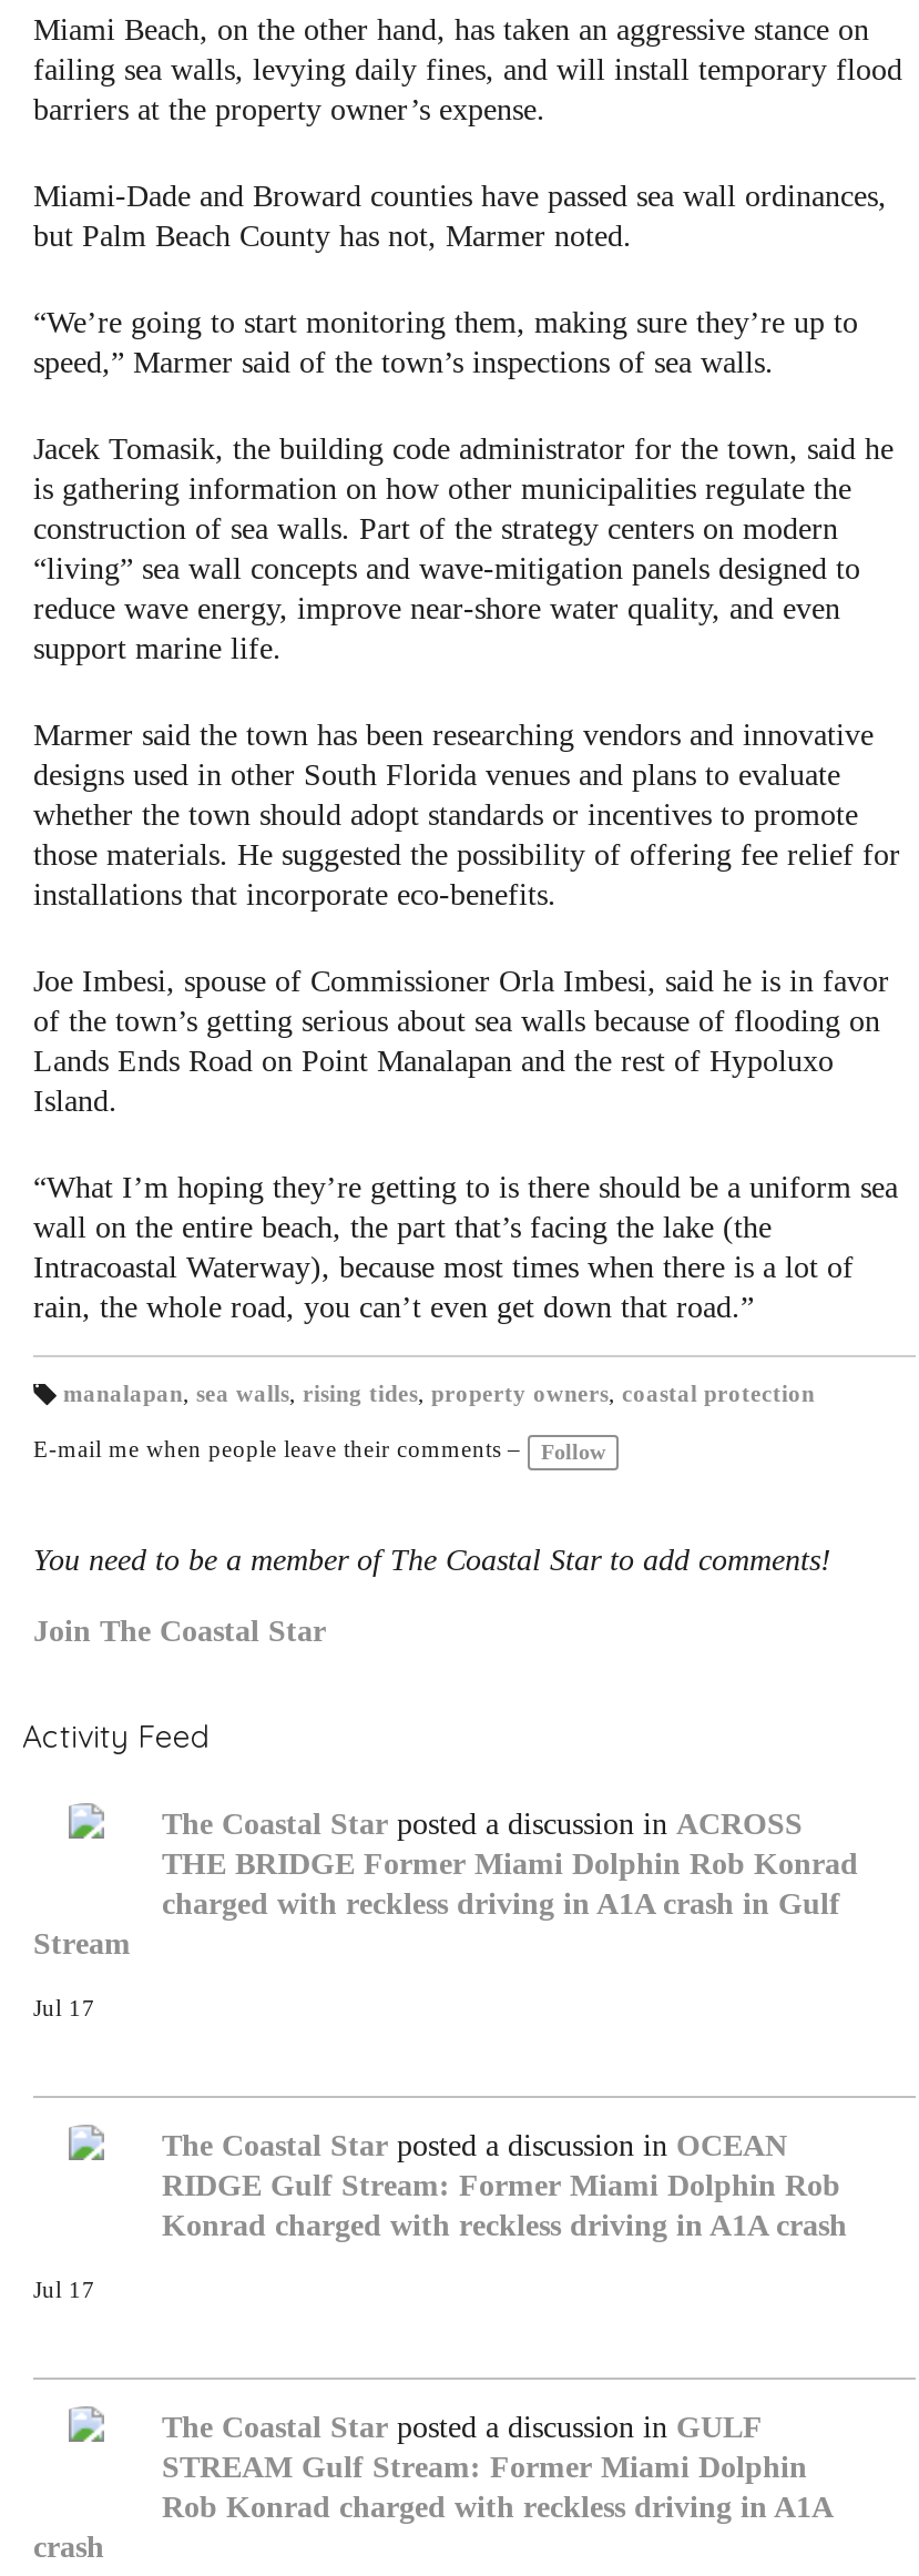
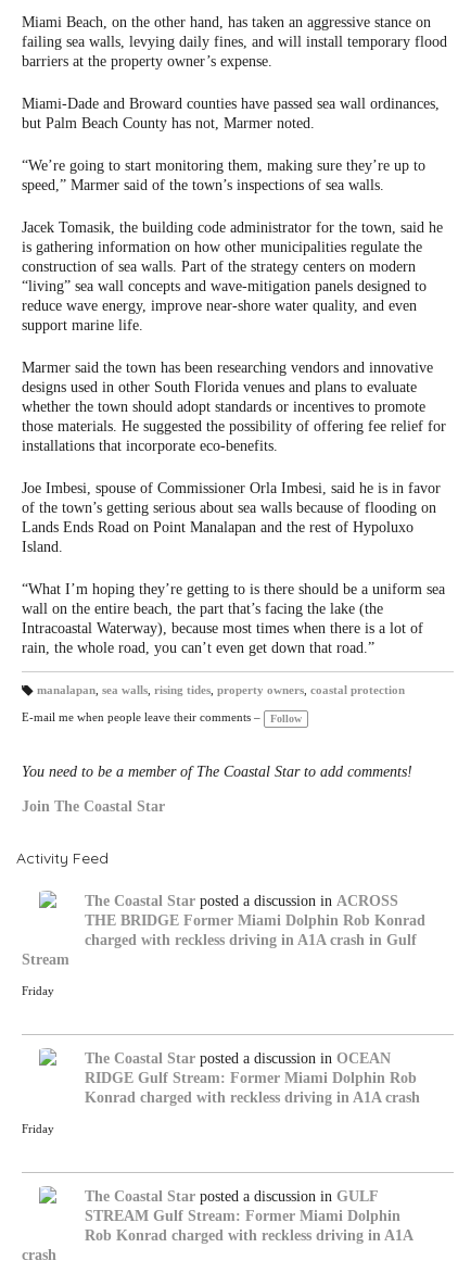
- Jul 17
+ Friday

- Jul 17
+ Friday
